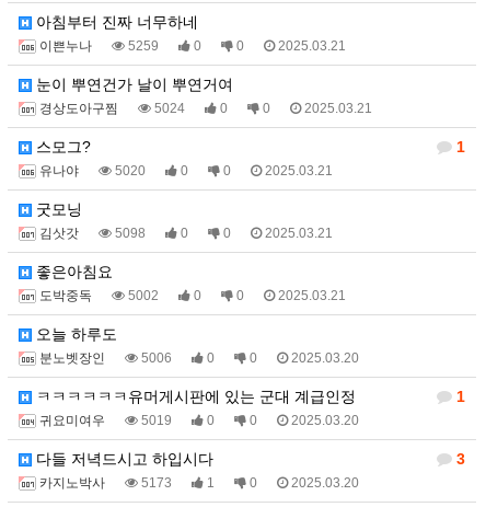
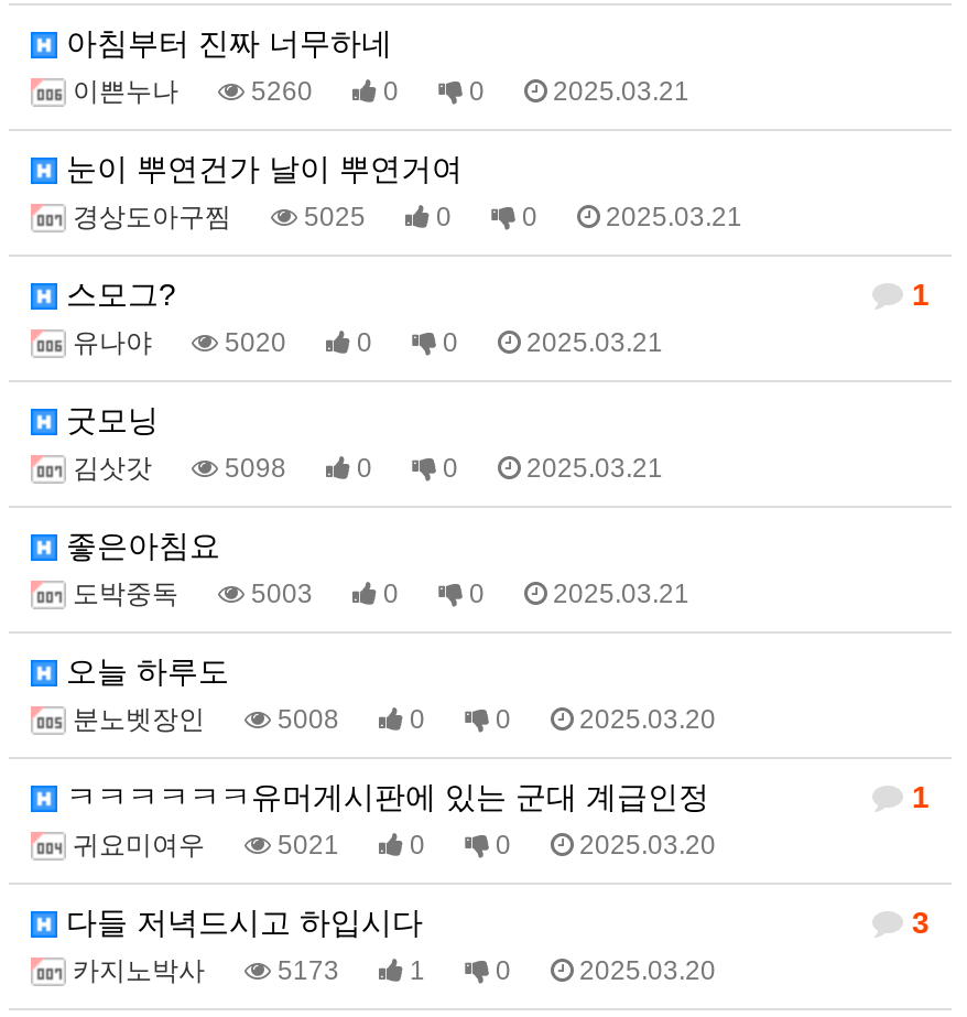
- 5259
+ 5260

- 5024
+ 5025

- 5002
+ 5003

- 5006
+ 5008

- 5019
+ 5021
